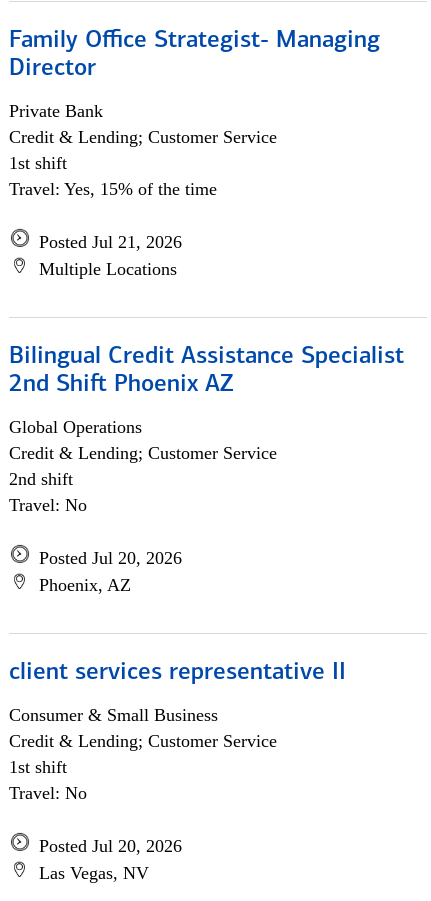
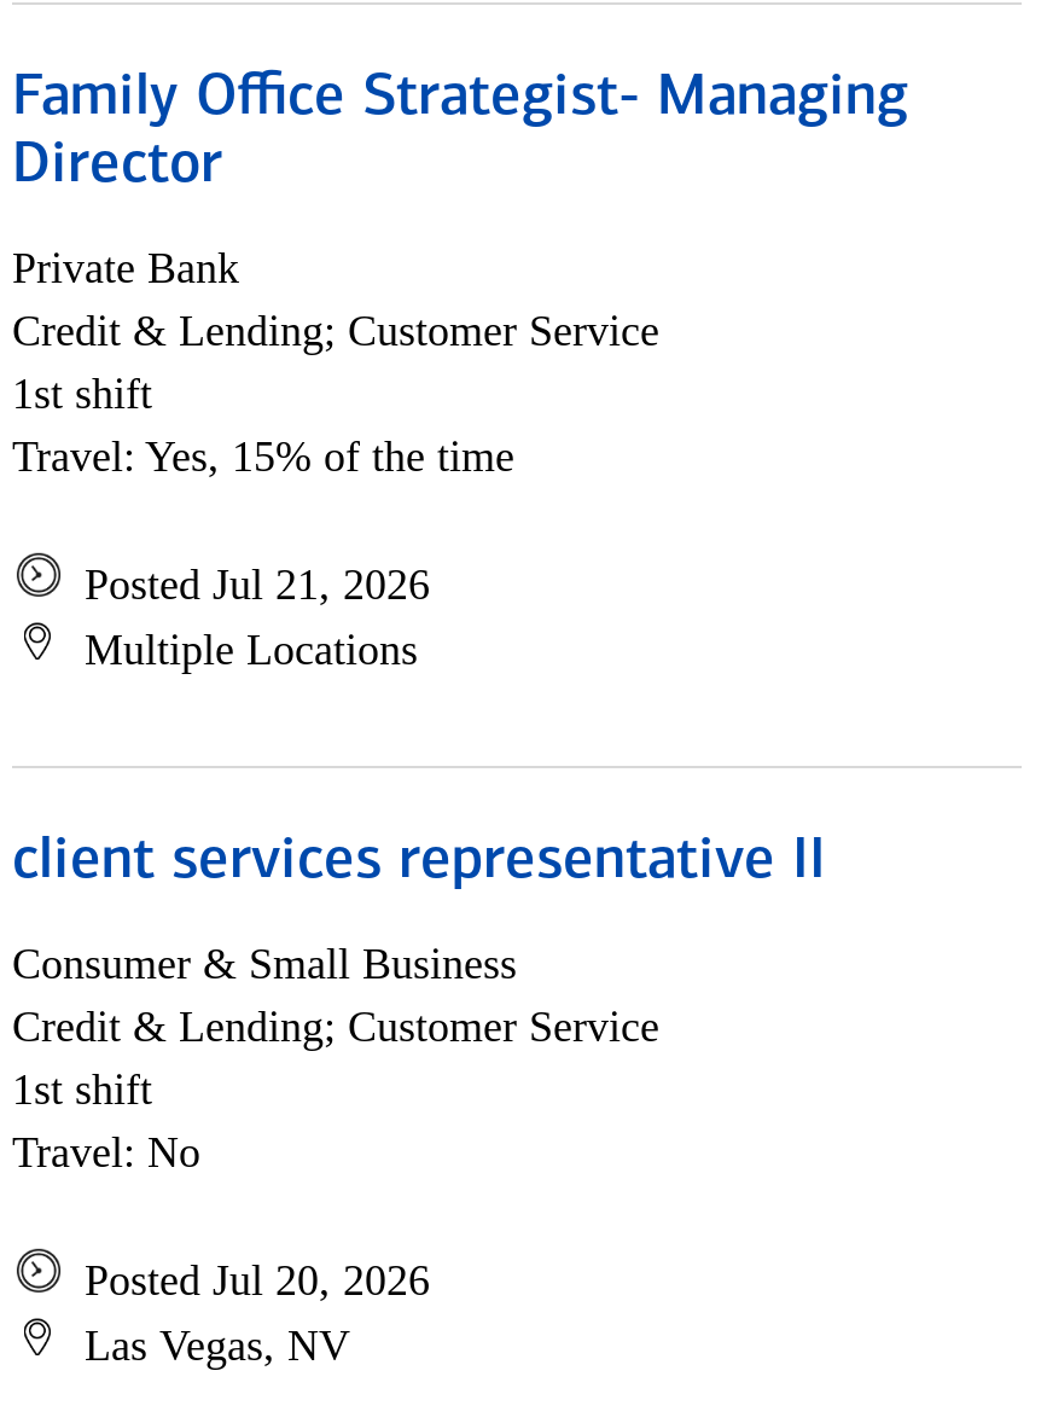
- Bilingual Credit Assistance Specialist
- 2nd Shift Phoenix AZ
- Global Operations
- Credit & Lending; Customer Service
- 2nd shift
- Travel: No
- Posted Jul 20, 2026
- Phoenix, AZ
